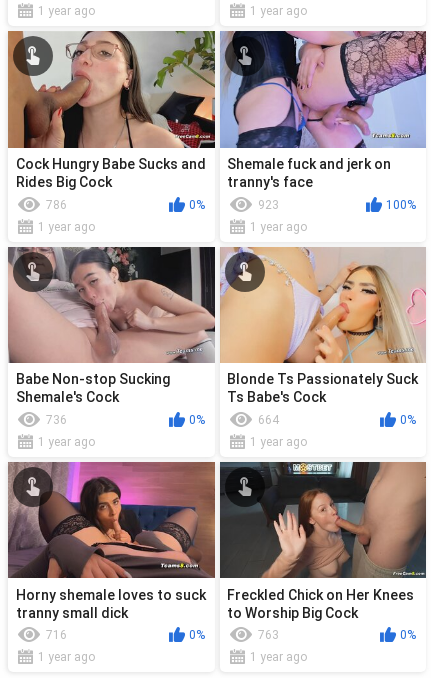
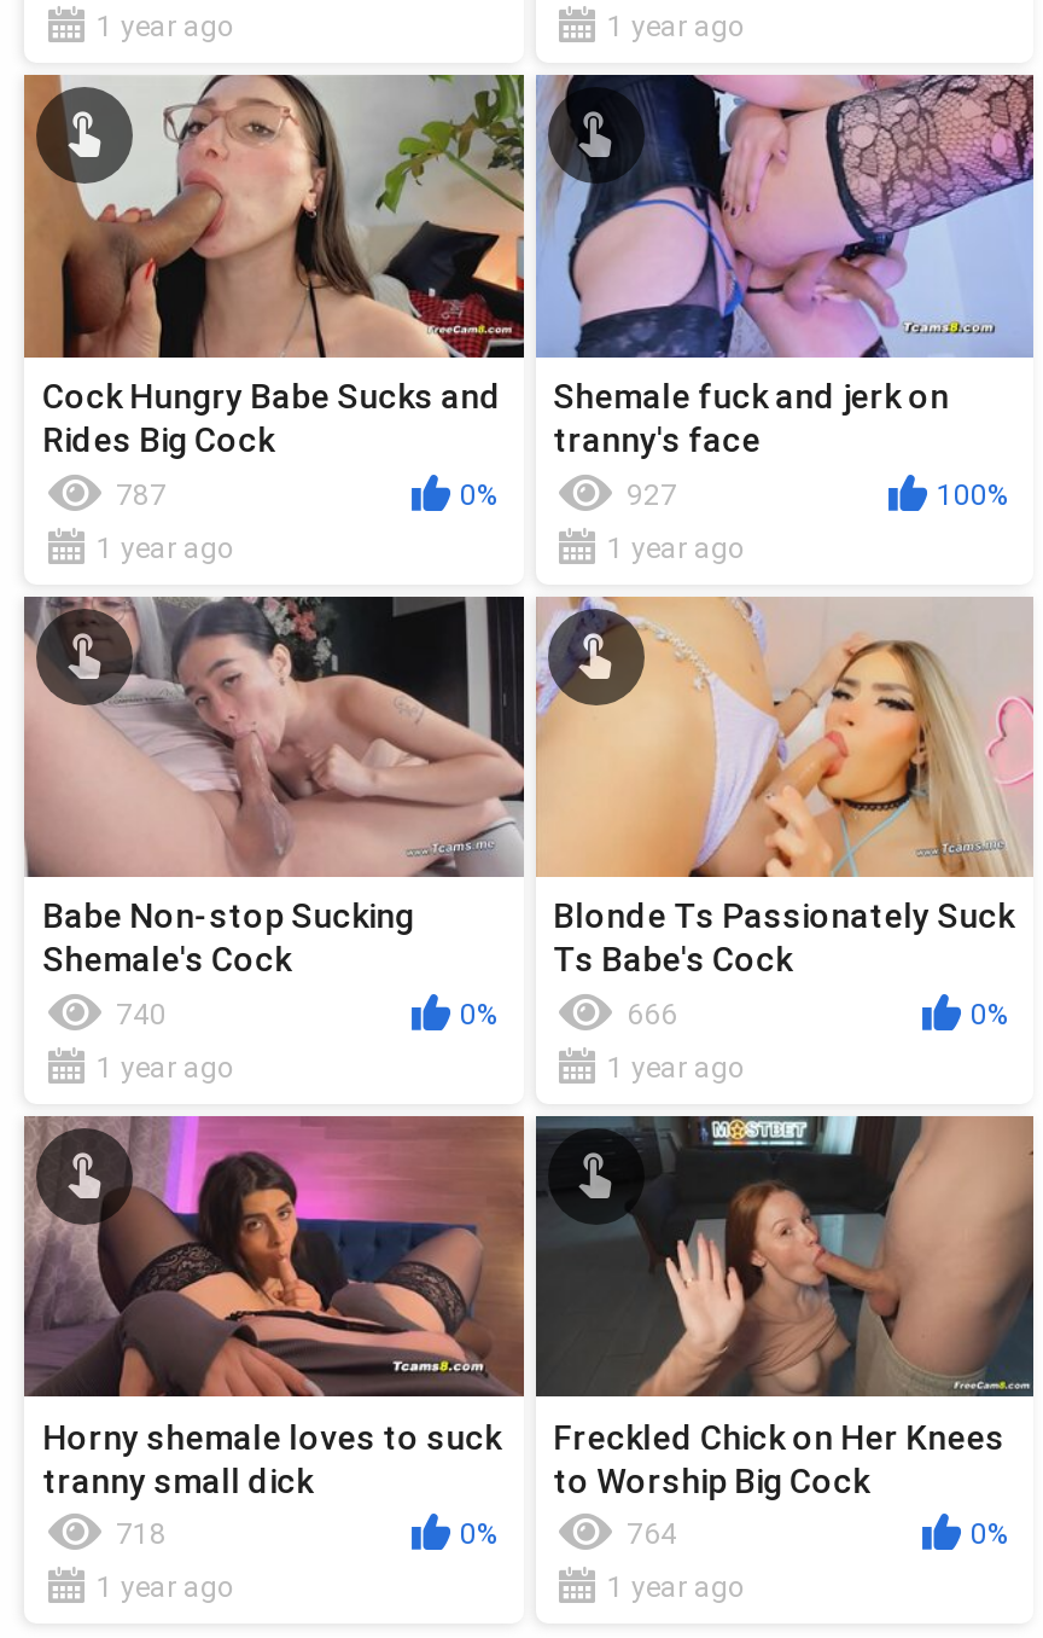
- 786
+ 787

- 923
+ 927

- 736
+ 740

- 664
+ 666

- 716
+ 718

- 763
+ 764
